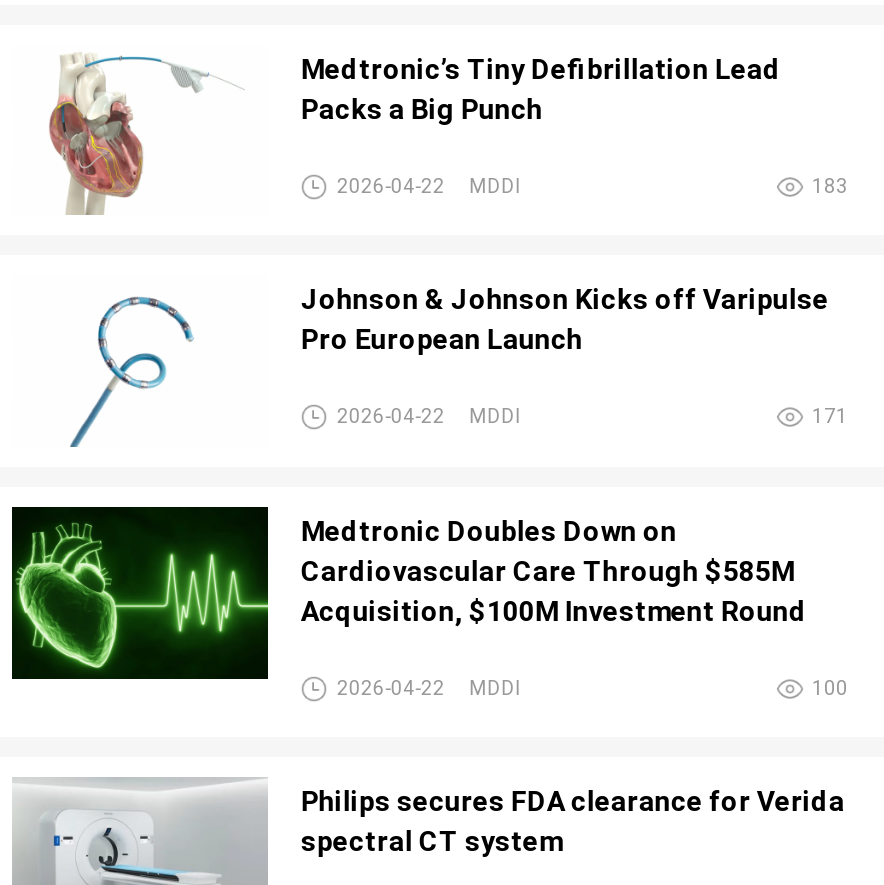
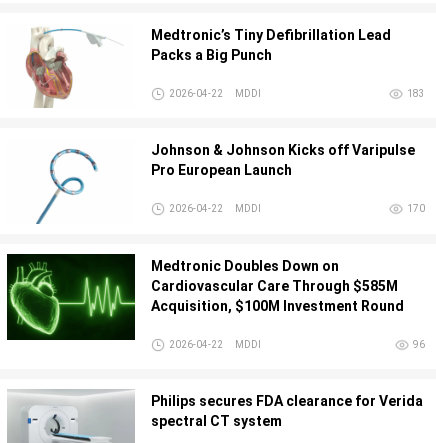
- 171
+ 170

- 100
+ 96
